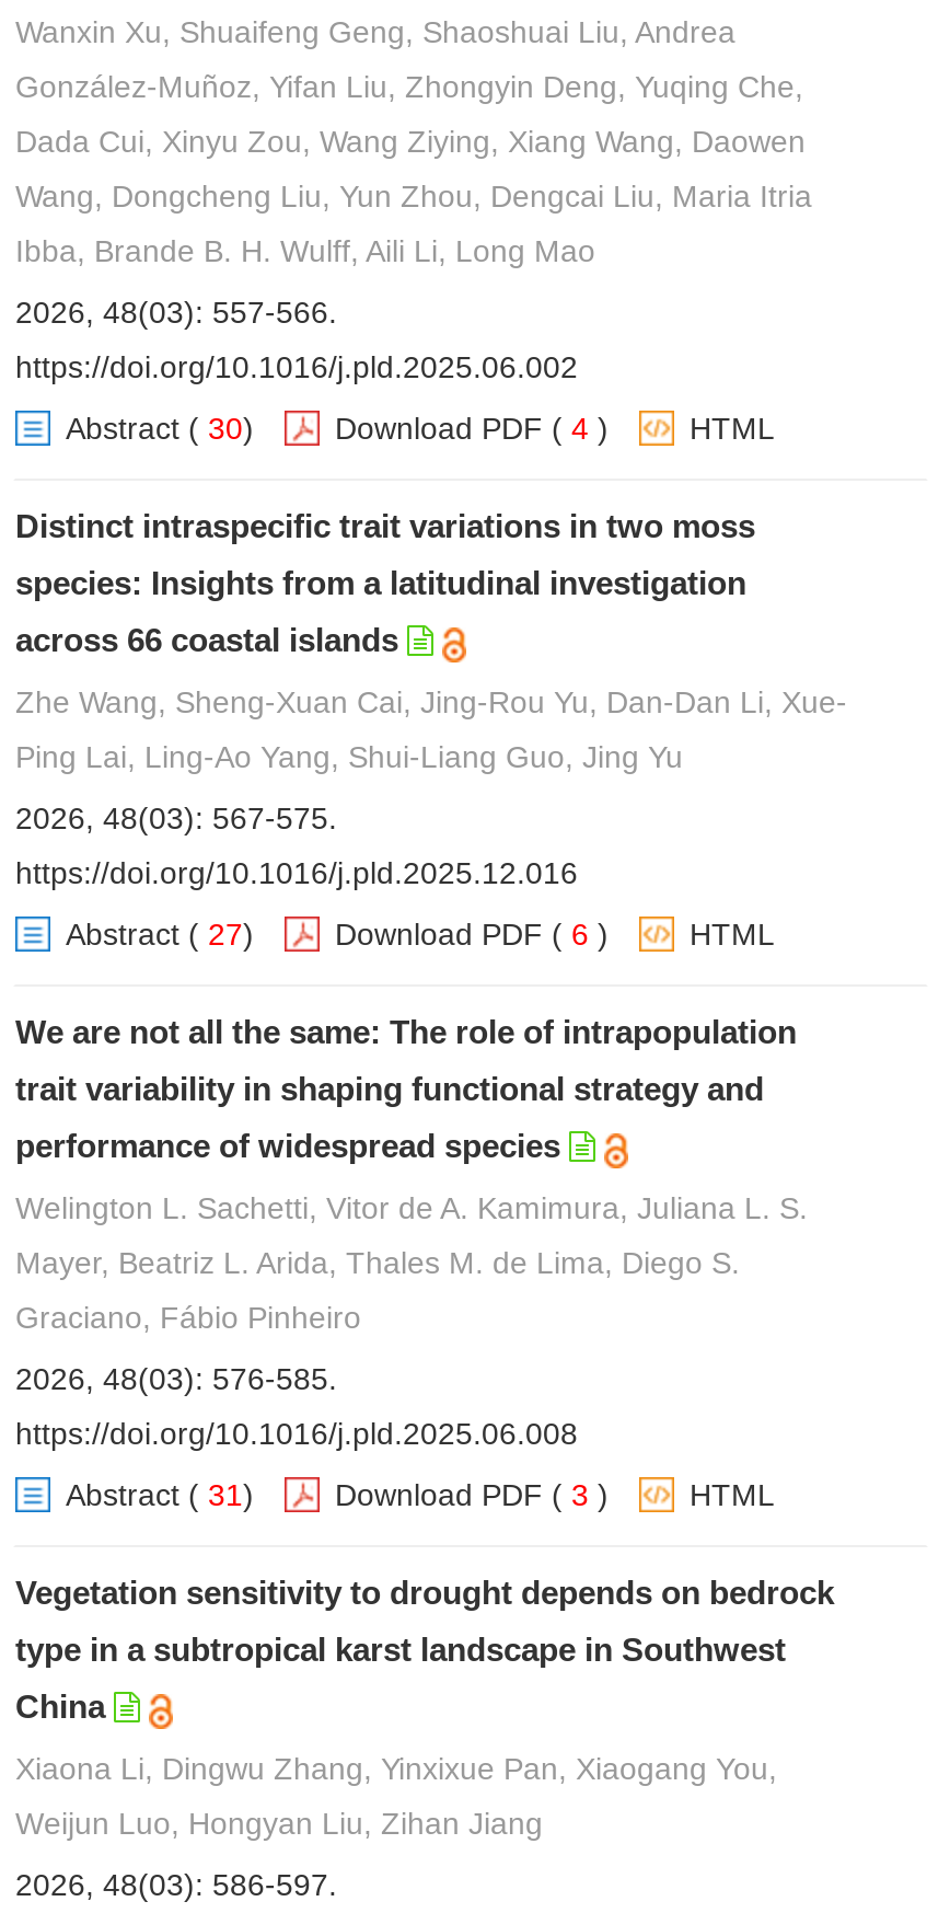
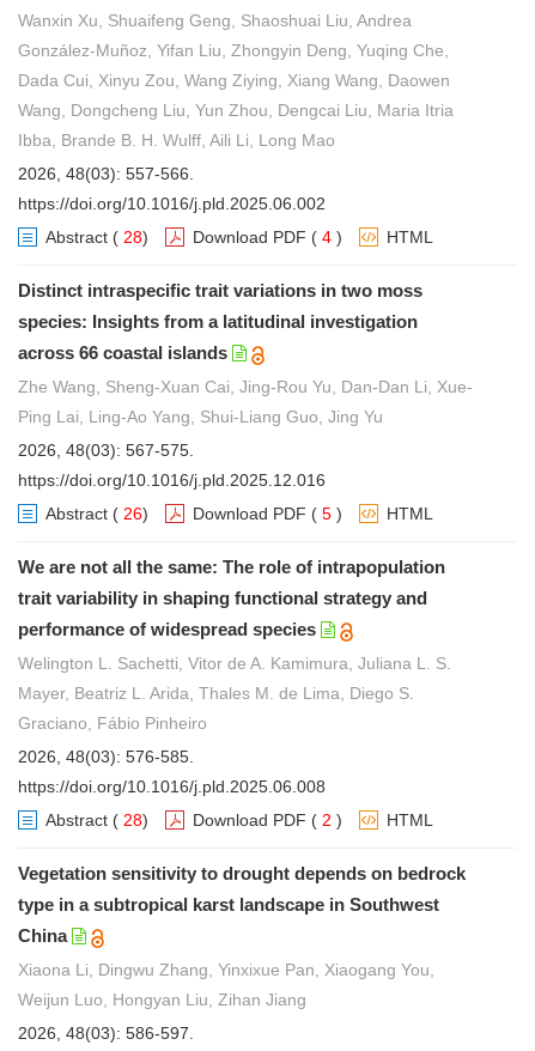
- Abstract (30)
+ Abstract (28)

- Abstract (27)
+ Abstract (26)

- Download PDF (6)
+ Download PDF (5)

- Abstract (31)
+ Abstract (28)

- Download PDF (3)
+ Download PDF (2)
